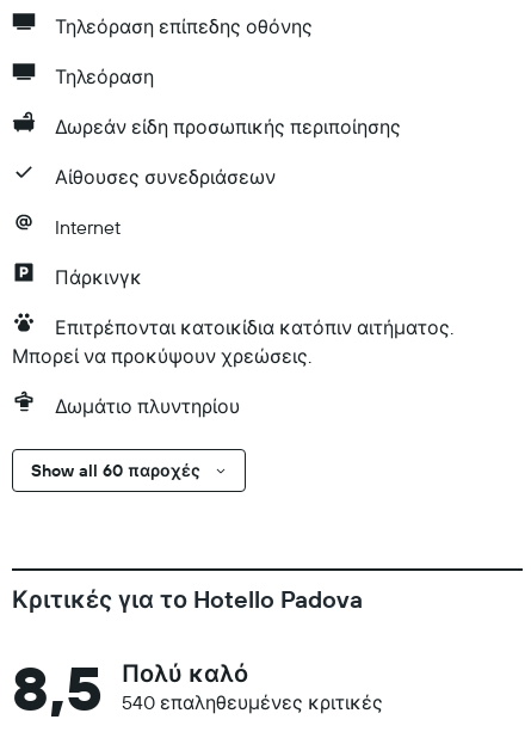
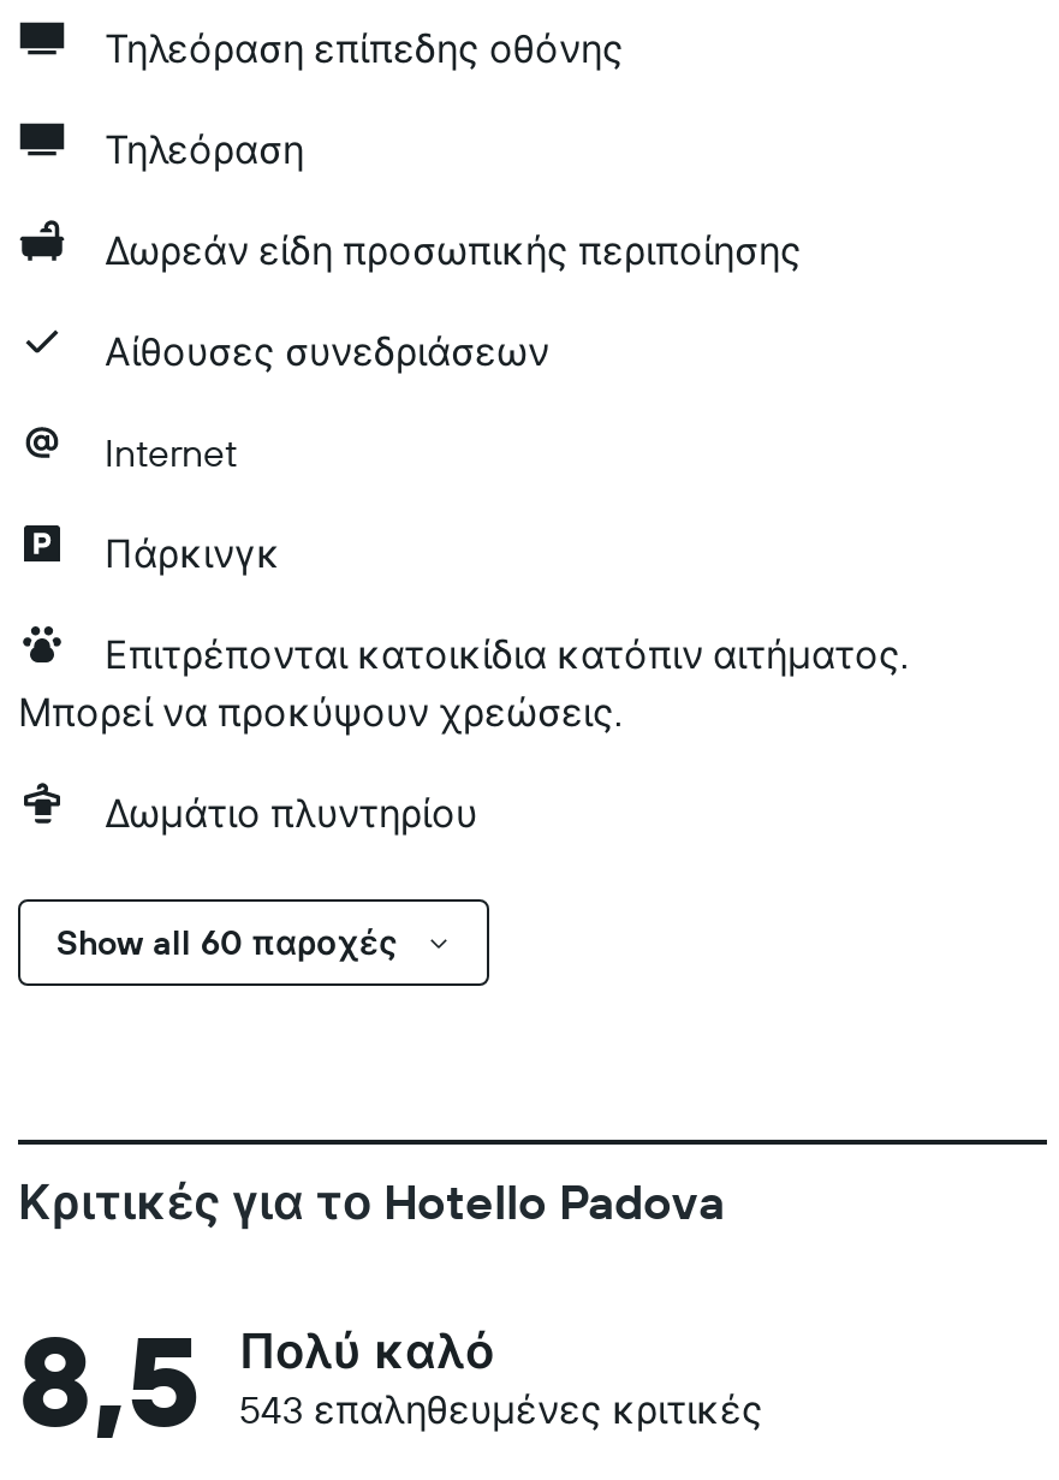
- 540 επαληθευμένες κριτικές
+ 543 επαληθευμένες κριτικές
